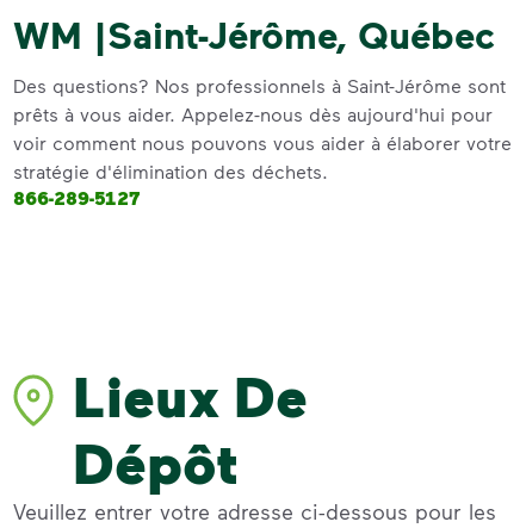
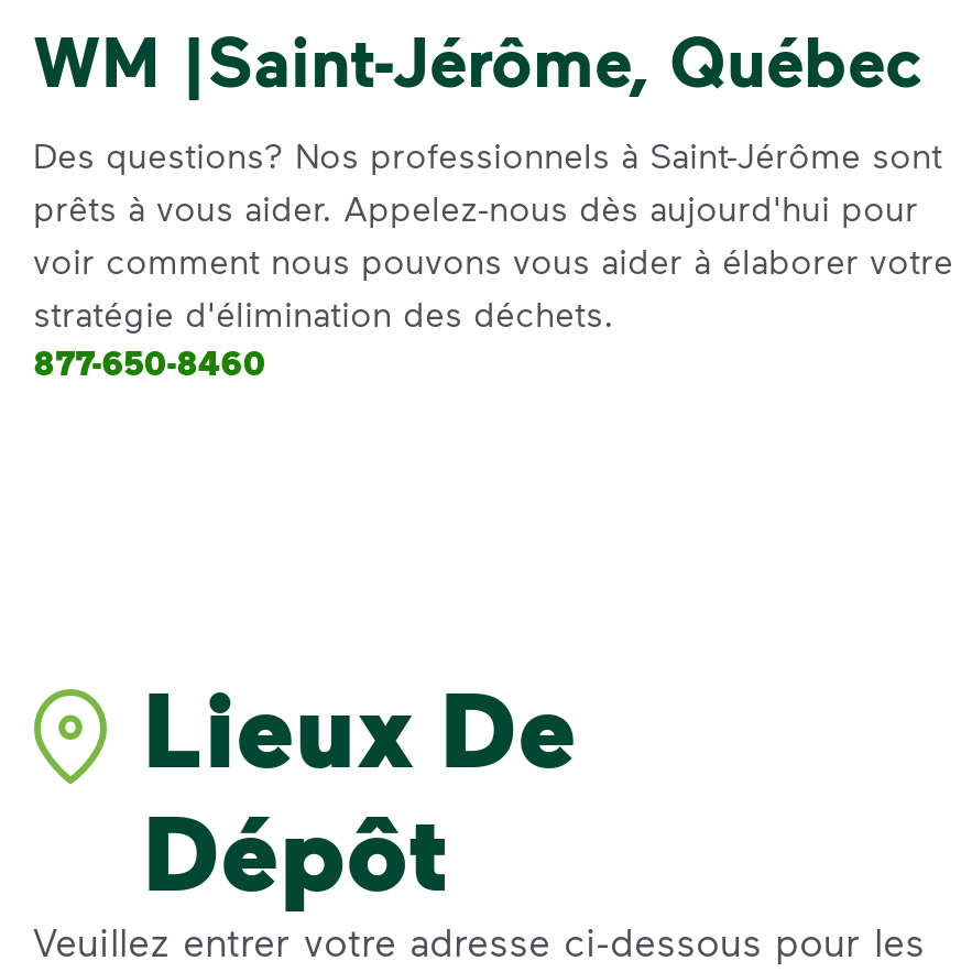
- 866-289-5127
+ 877-650-8460
